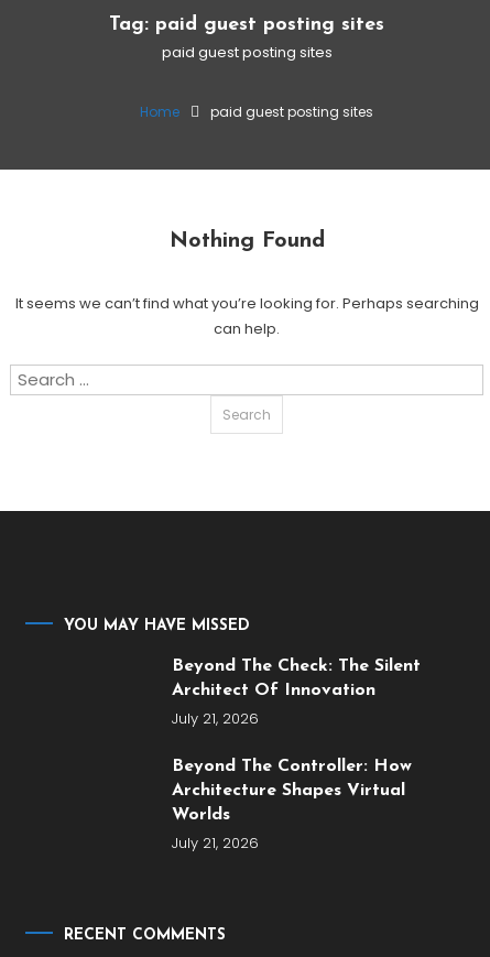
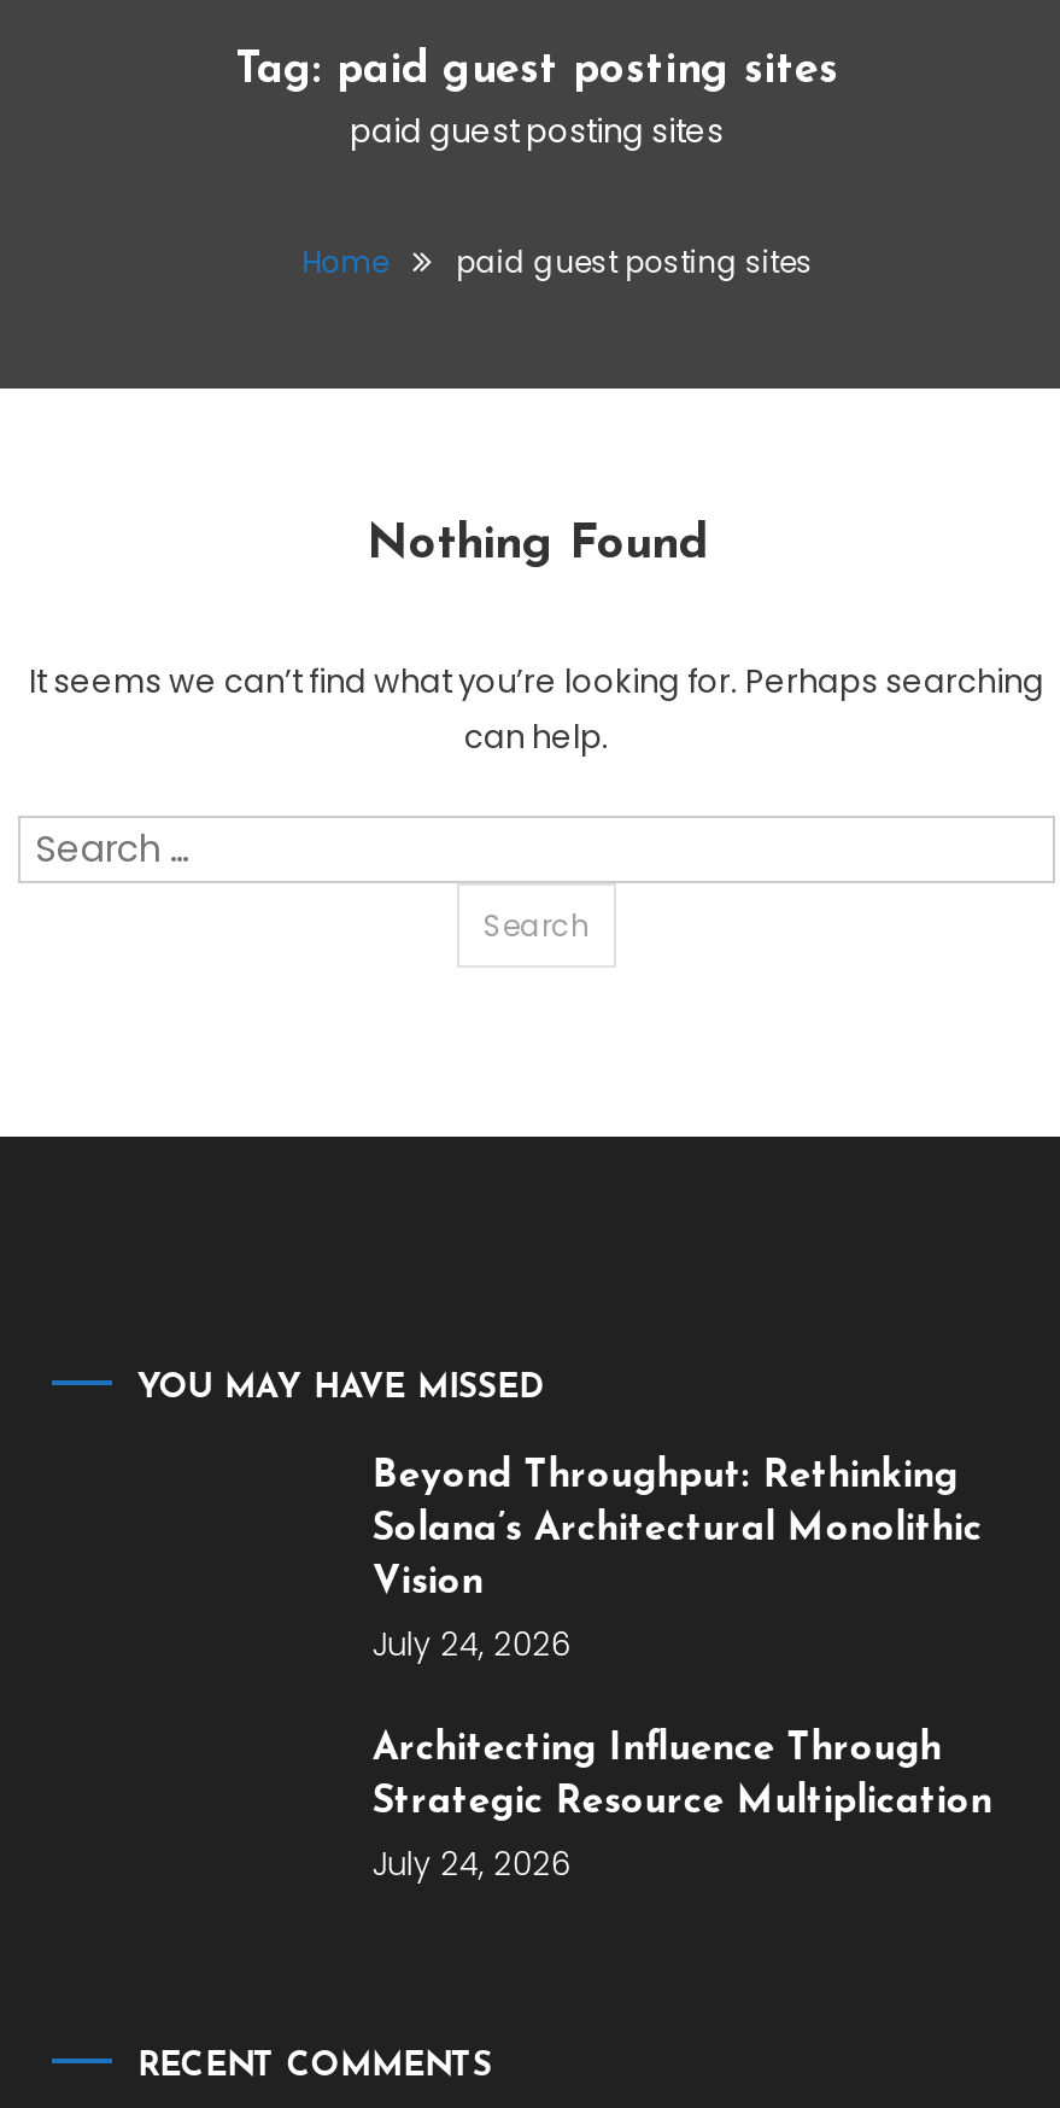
- Beyond The Check: The Silent
- Architect Of Innovation
- July 21, 2026
+ Beyond Throughput: Rethinking
+ Solana’s Architectural Monolithic
+ Vision
+ July 24, 2026

- Beyond The Controller: How
- Architecture Shapes Virtual
- Worlds
- July 21, 2026
+ Architecting Influence Through
+ Strategic Resource Multiplication
+ July 24, 2026
